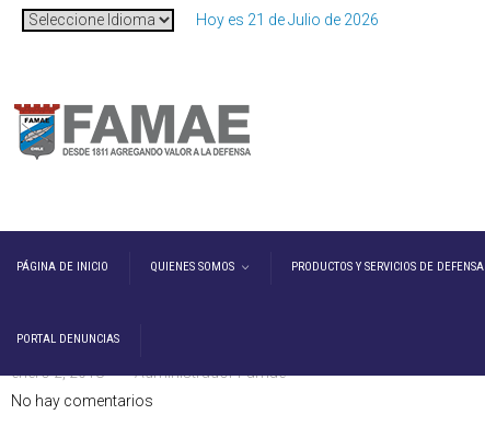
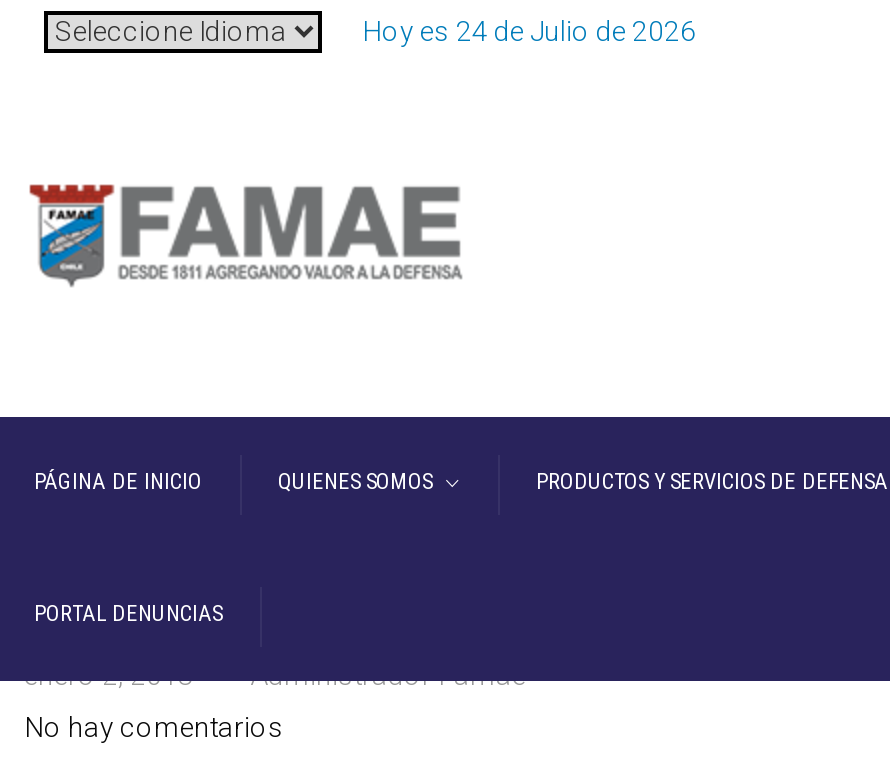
- Hoy es 21 de Julio de 2026
+ Hoy es 24 de Julio de 2026
